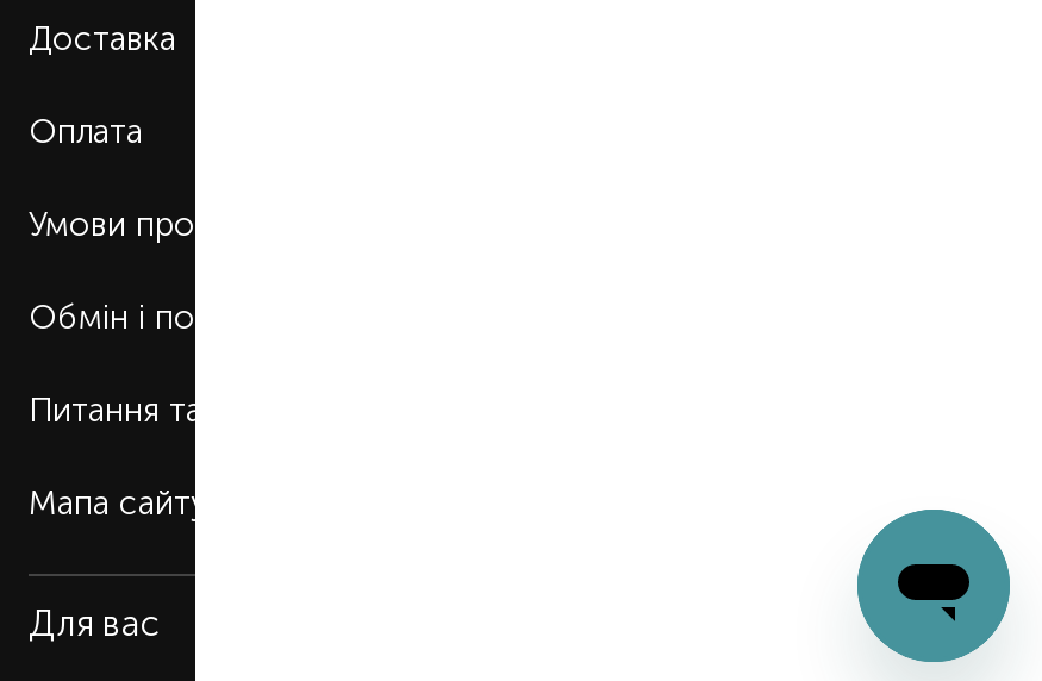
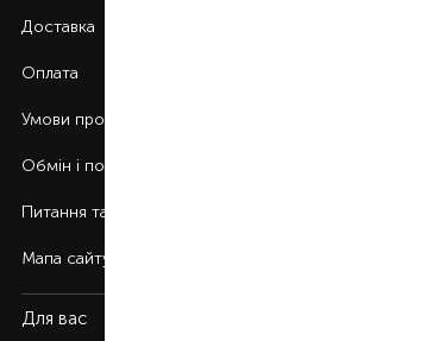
- [image]
